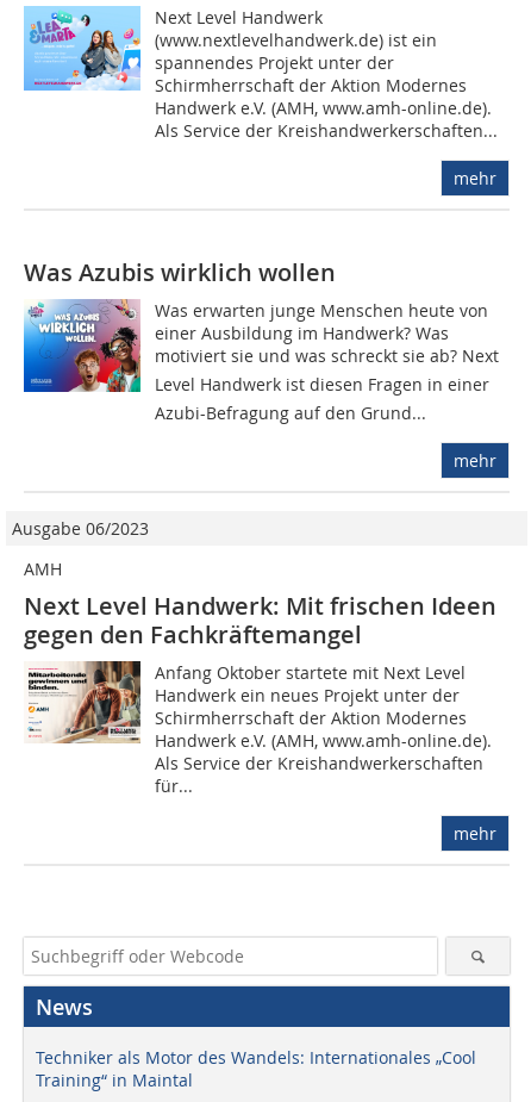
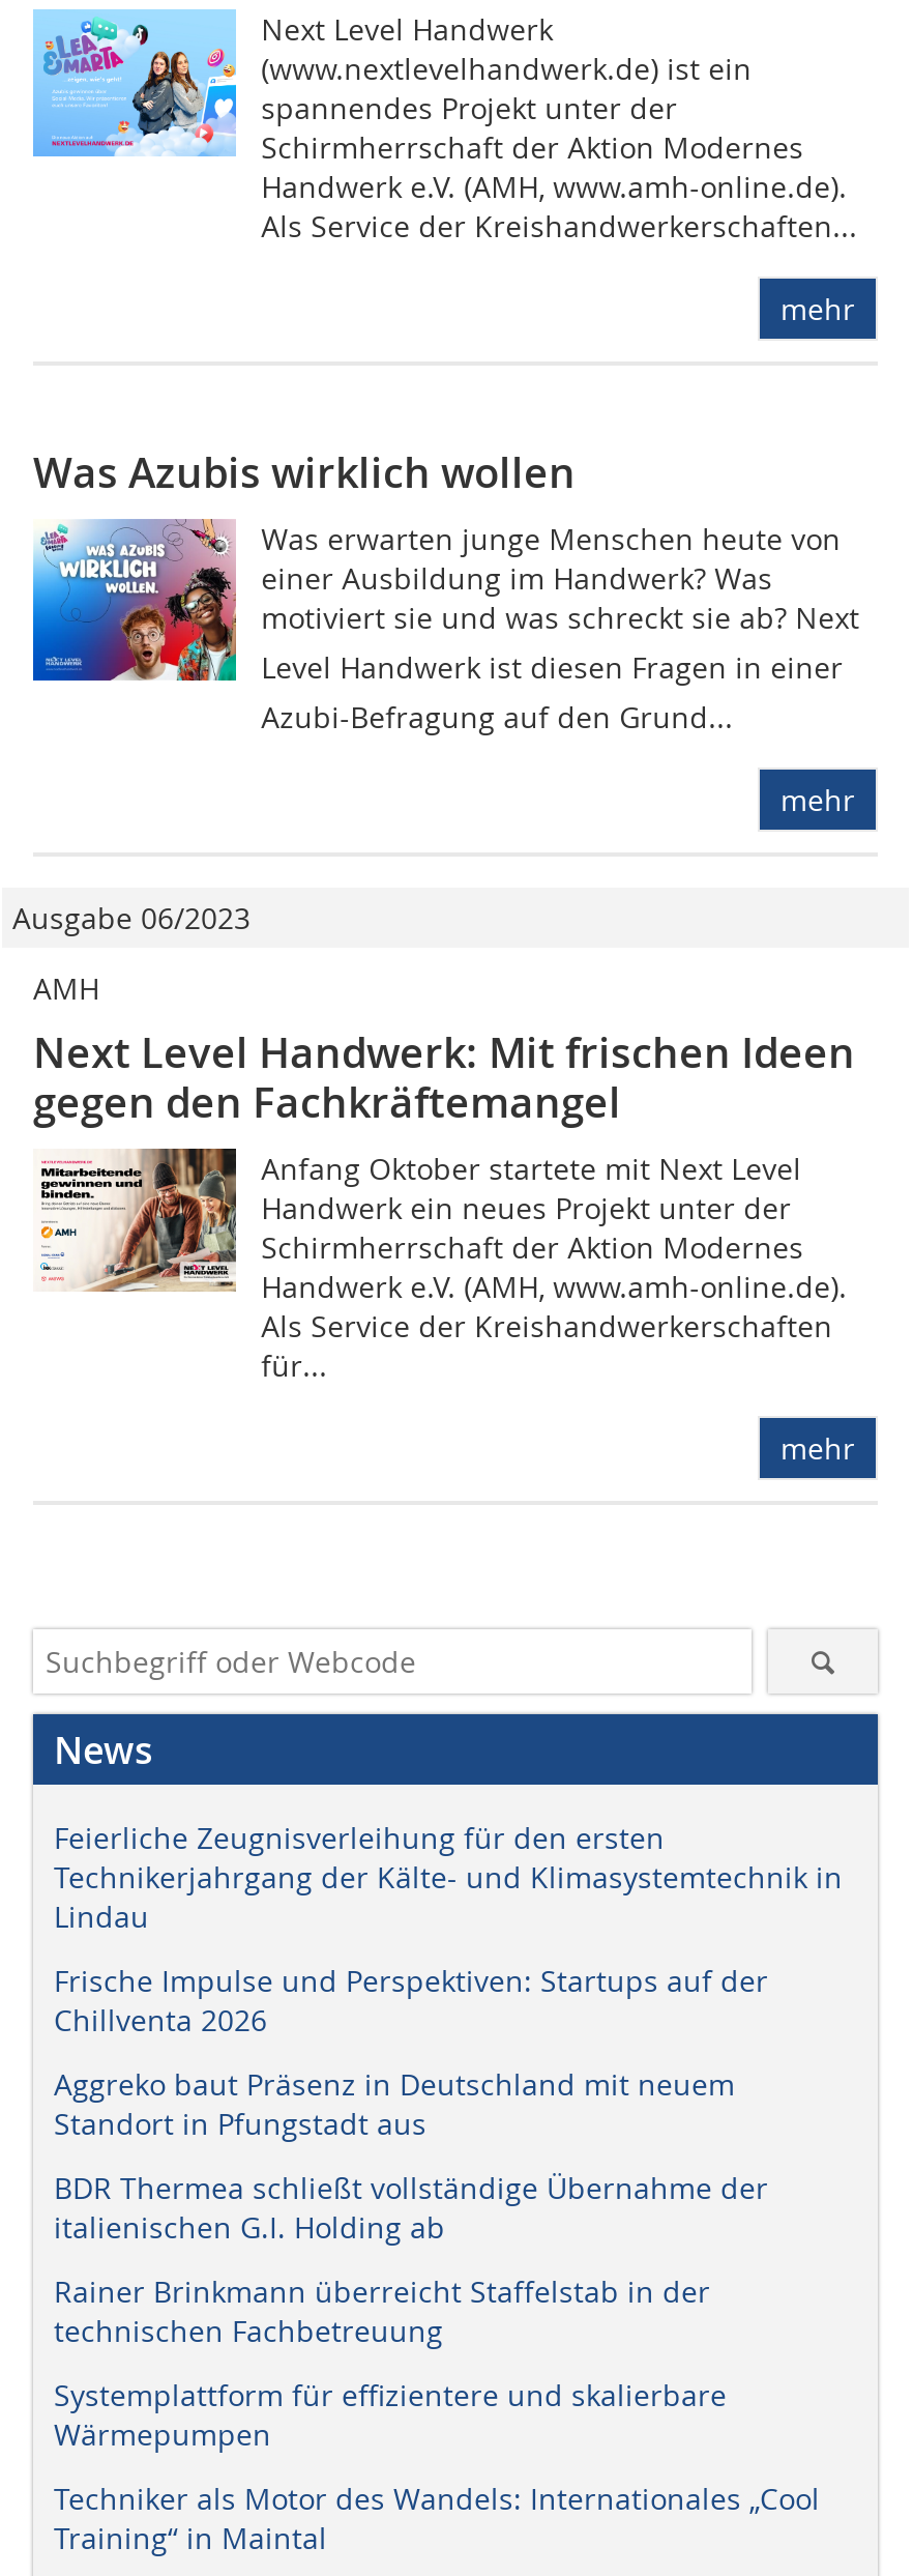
+ Feierliche Zeugnisverleihung für den ersten
+ Technikerjahrgang der Kälte- und Klimasystemtechnik in
+ Lindau
+ Frische Impulse und Perspektiven: Startups auf der
+ Chillventa 2026
+ Aggreko baut Präsenz in Deutschland mit neuem
+ Standort in Pfungstadt aus
+ BDR Thermea schließt vollständige Übernahme der
+ italienischen G.I. Holding ab
+ Rainer Brinkmann überreicht Staffelstab in der
+ technischen Fachbetreuung
+ Systemplattform für effizientere und skalierbare
+ Wärmepumpen
